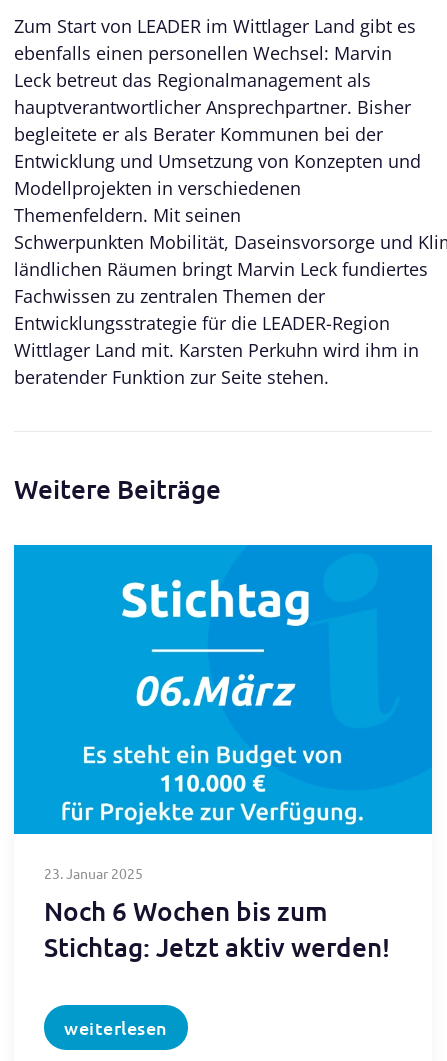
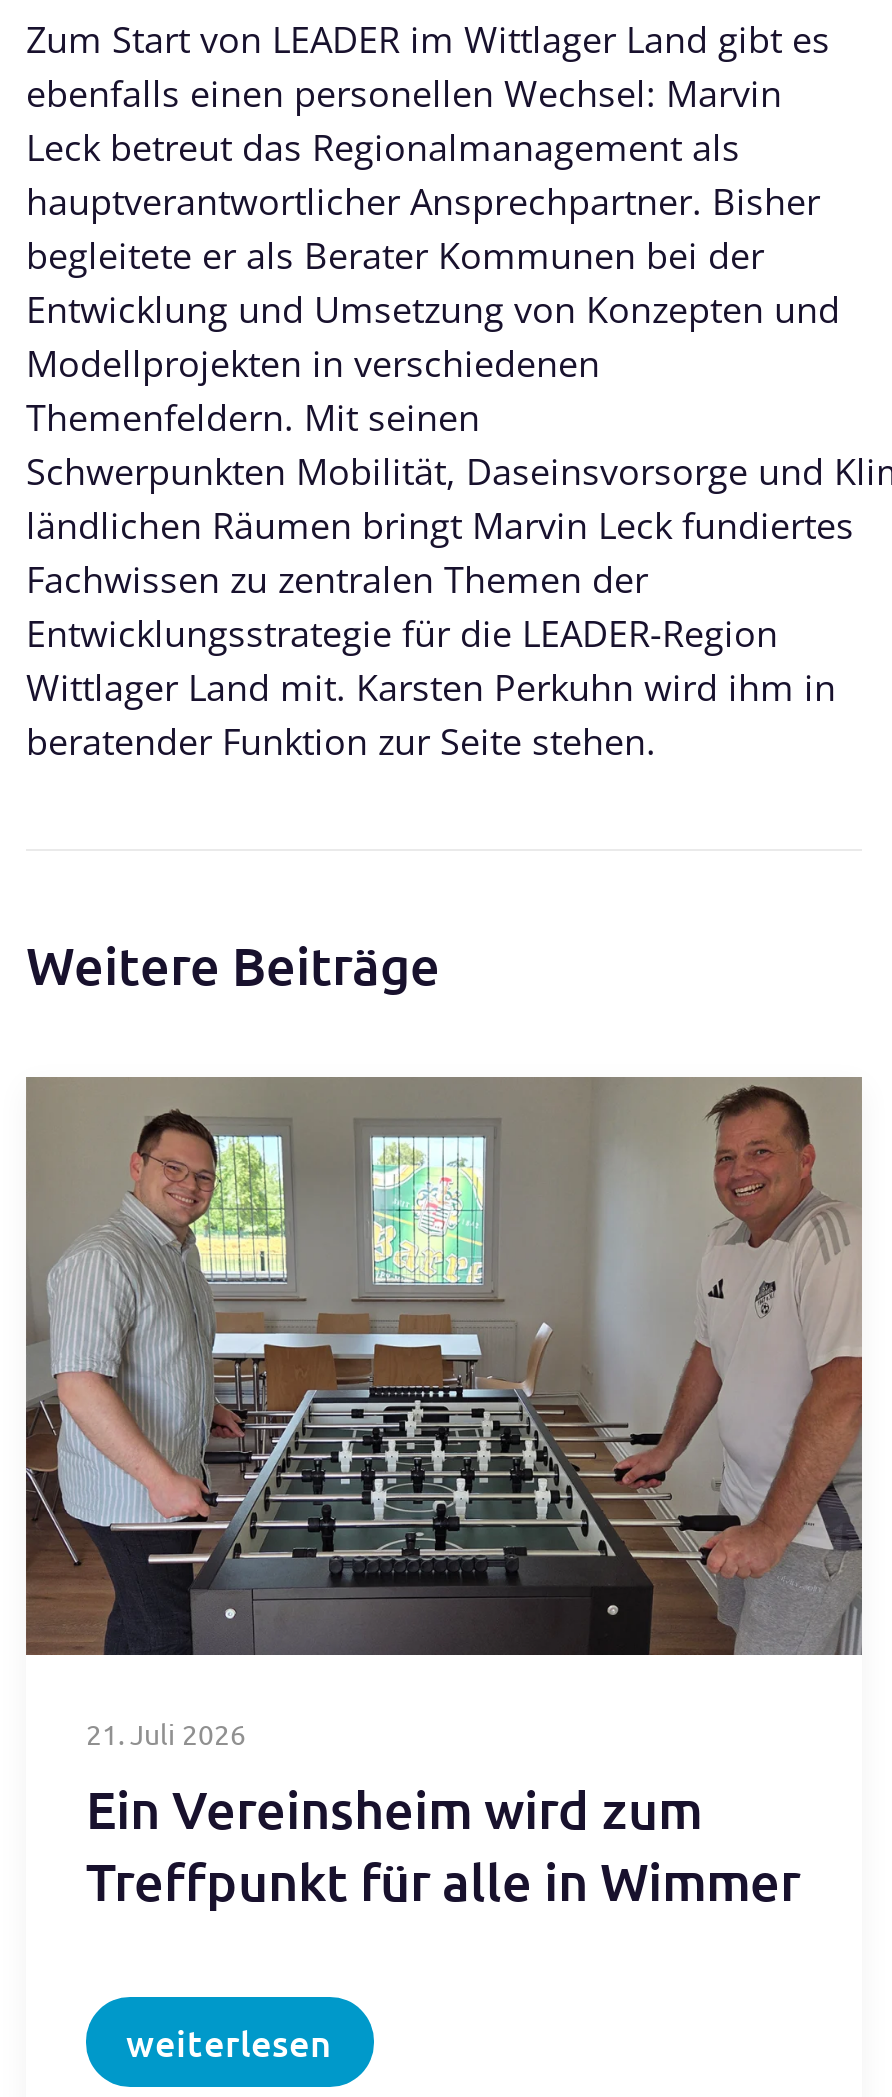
- [image]
- 23. Januar 2025
- Noch 6 Wochen bis zum
- Stichtag: Jetzt aktiv werden!
+ [image]
+ 21. Juli 2026
+ Ein Vereinsheim wird zum
+ Treffpunkt für alle in Wimmer
